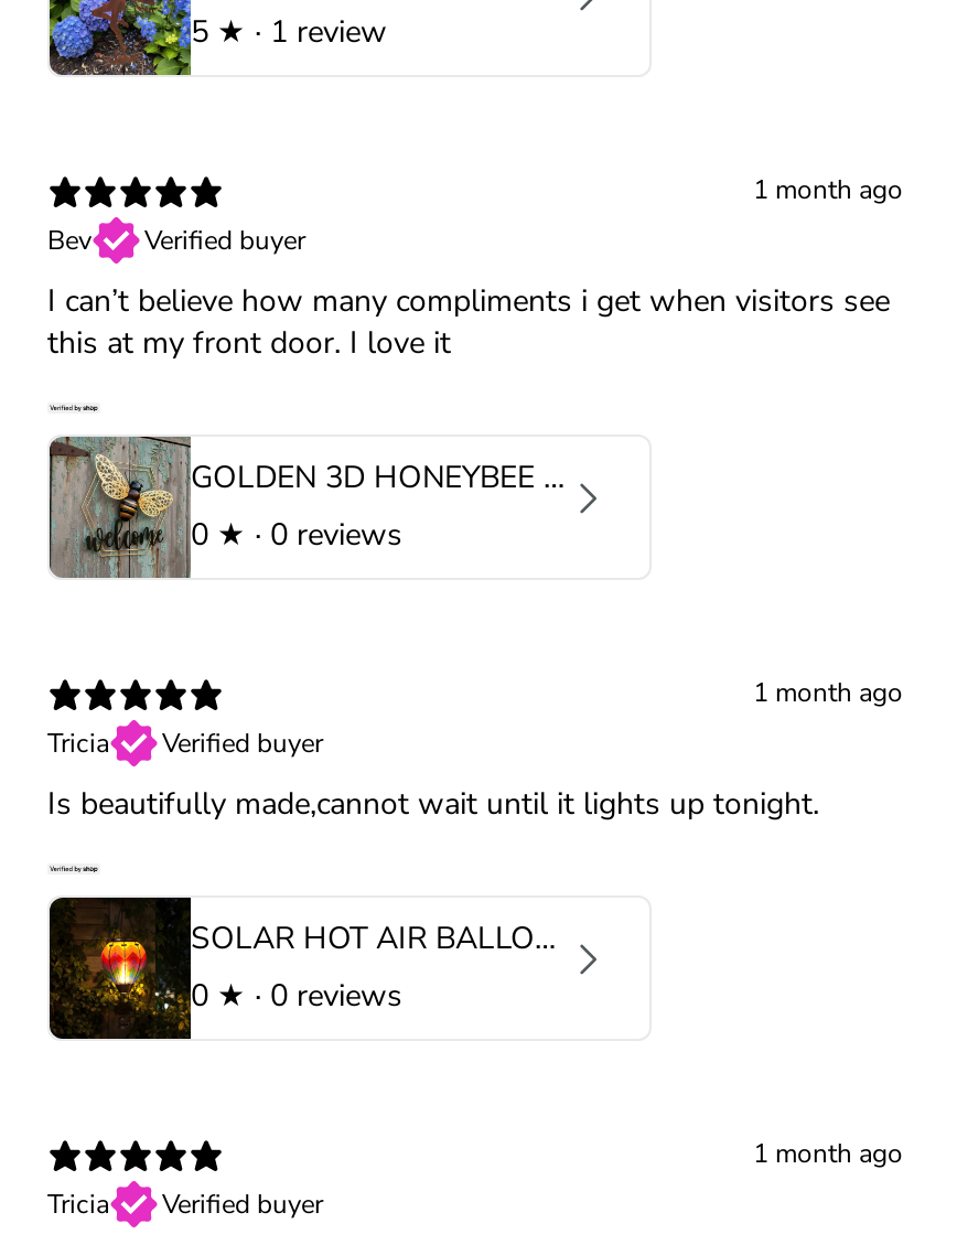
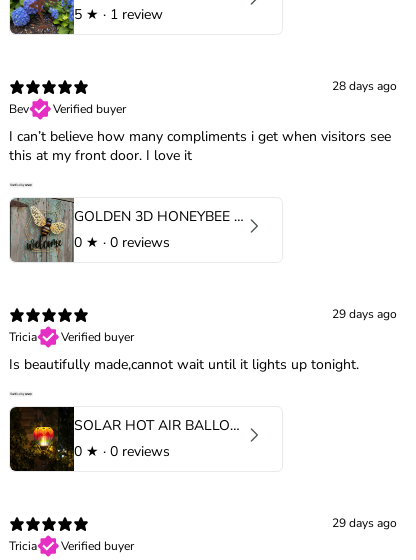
- 1 month ago
+ 28 days ago

- 1 month ago
+ 29 days ago

- 1 month ago
+ 29 days ago
